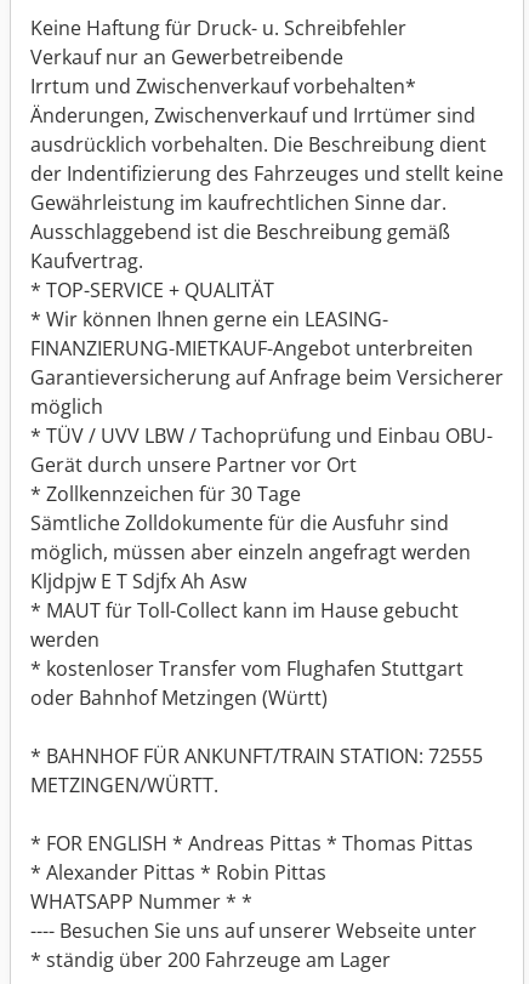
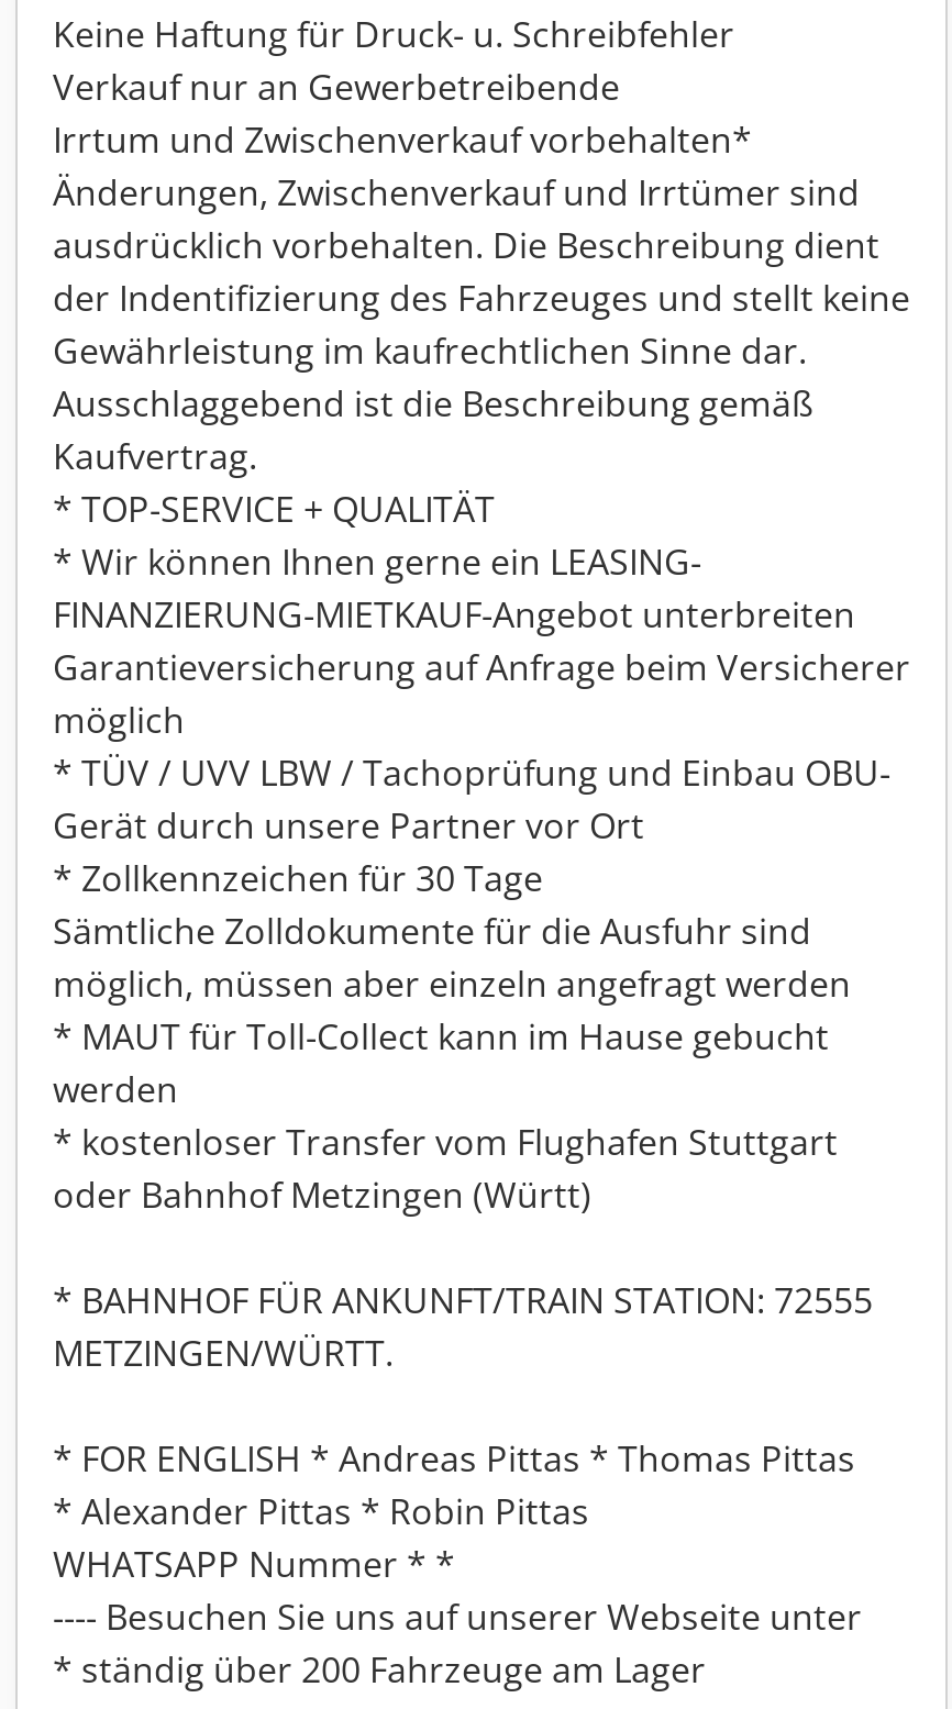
- Kljdpjw E T Sdjfx Ah Asw
